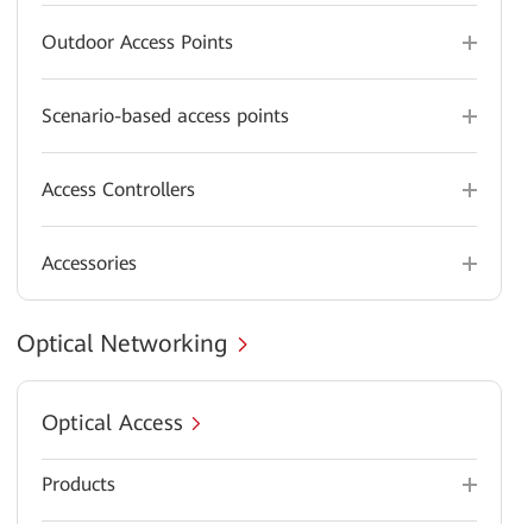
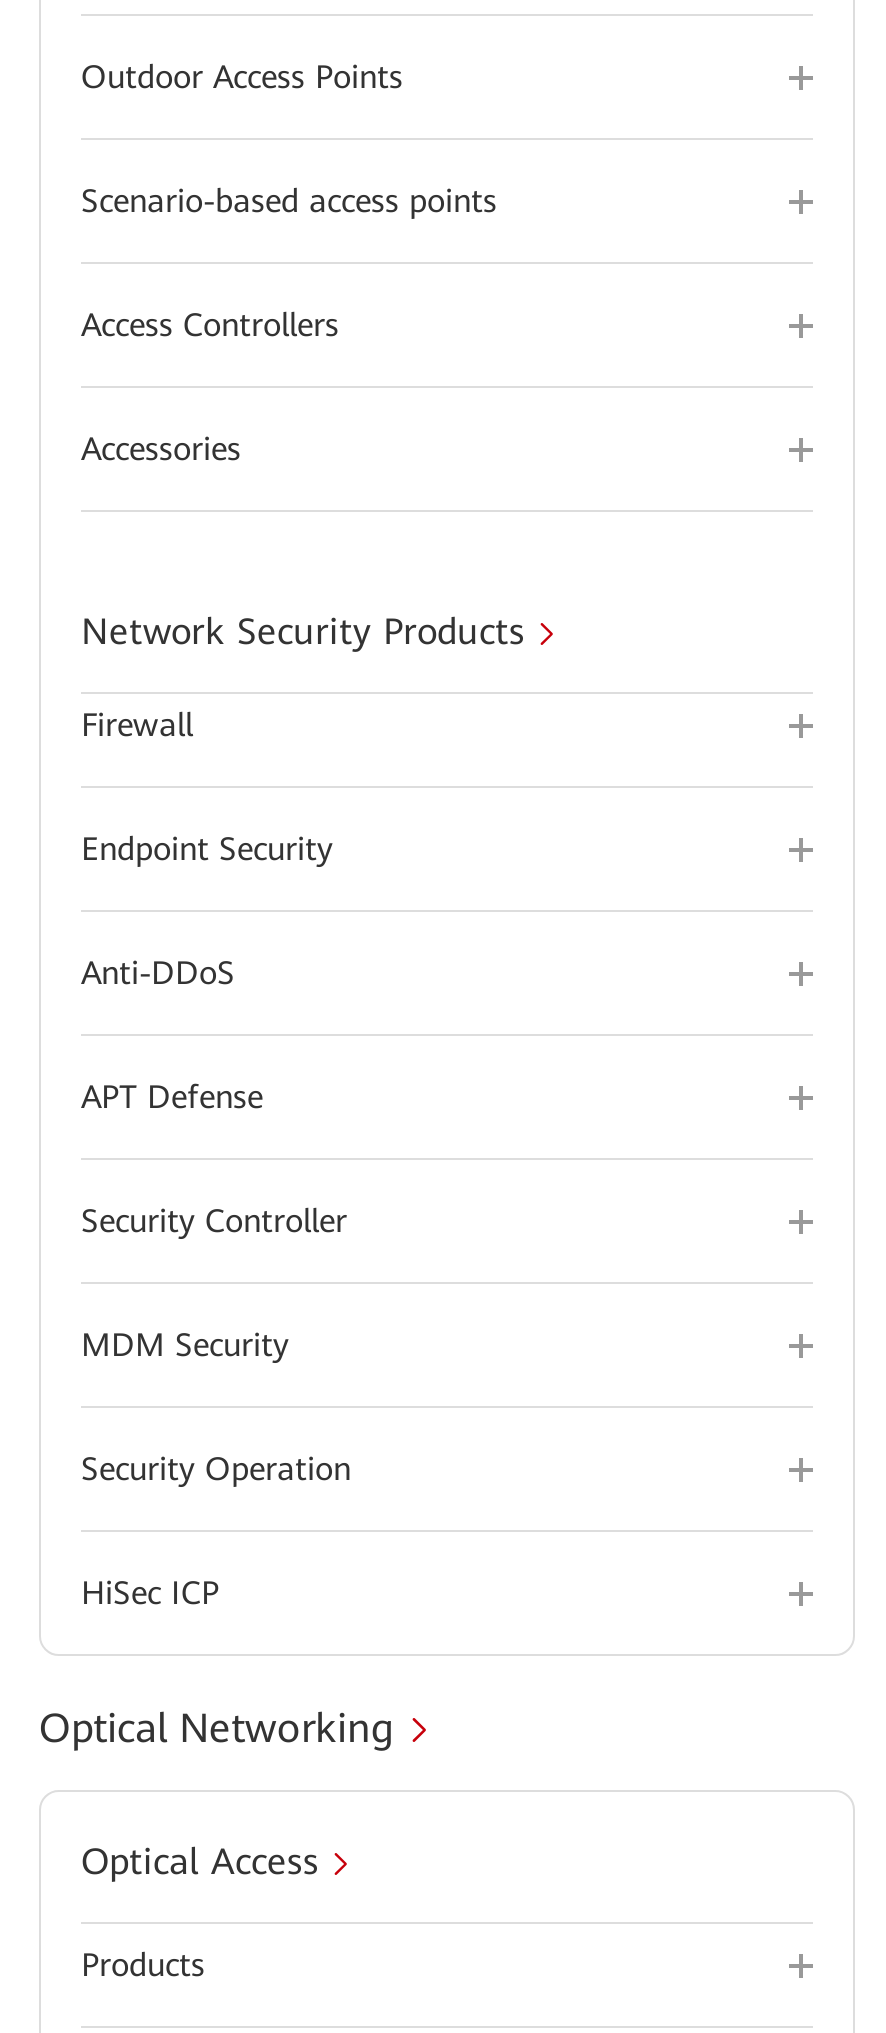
+ Network Security Products
+ Firewall
+ Endpoint Security
+ Anti-DDoS
+ APT Defense
+ Security Controller
+ MDM Security
+ Security Operation
+ HiSec ICP
